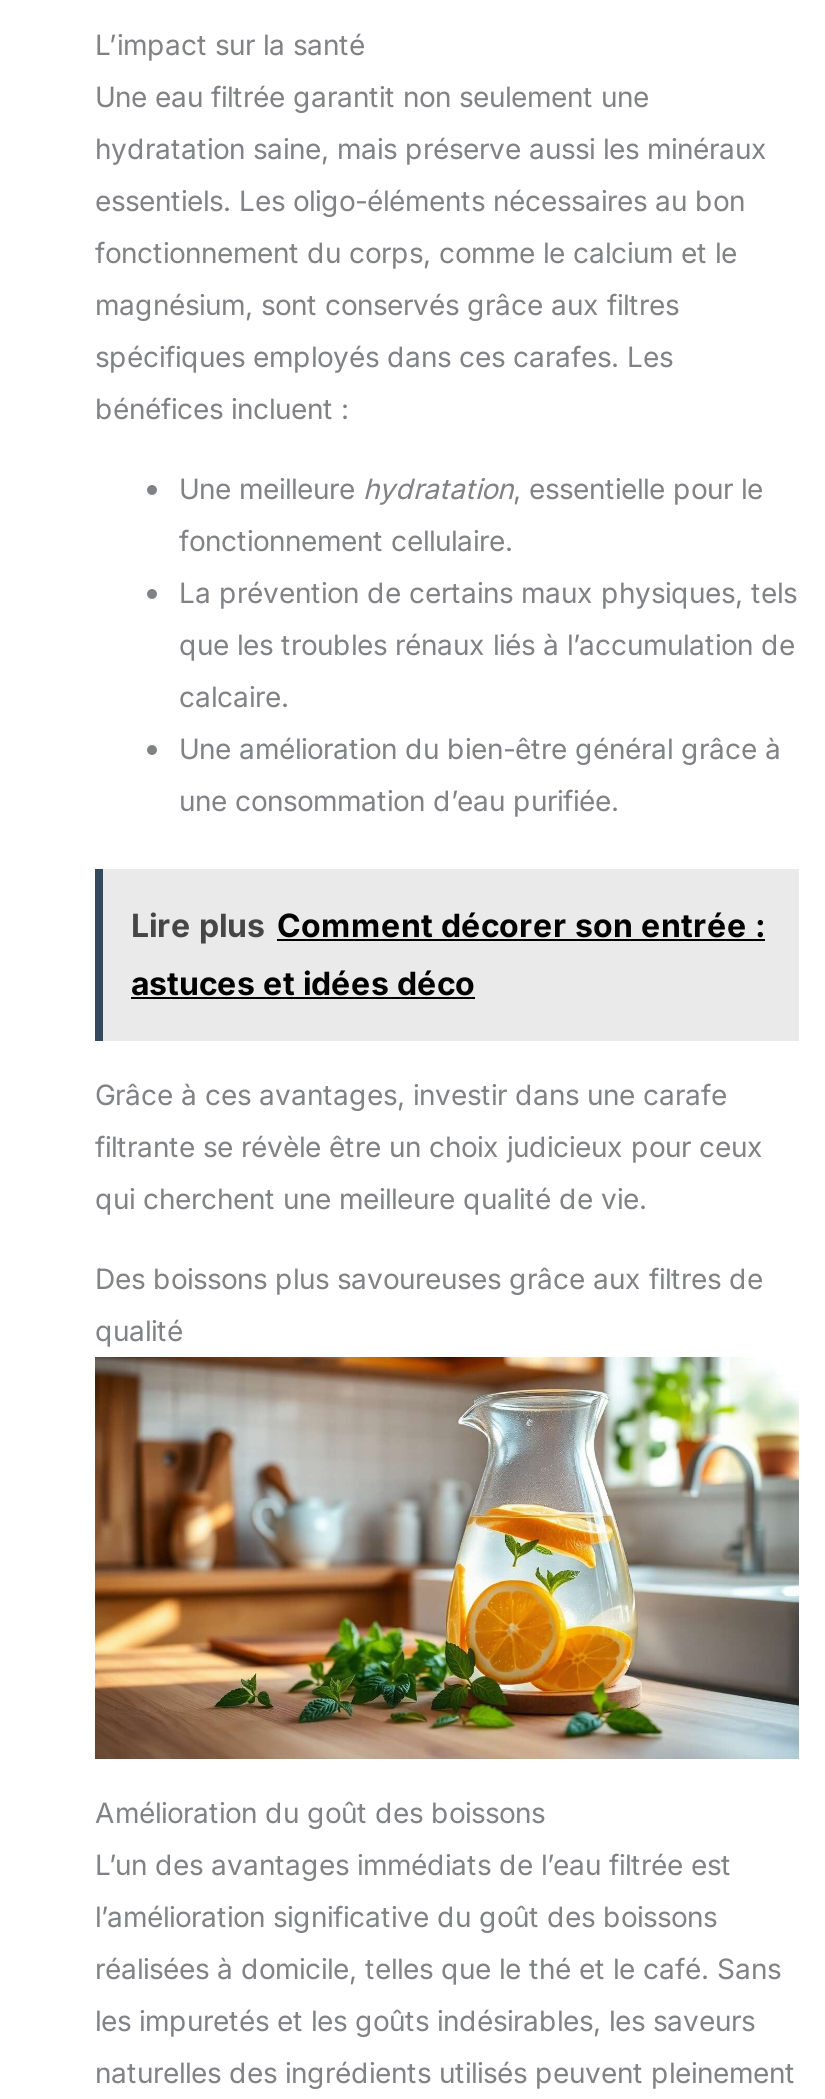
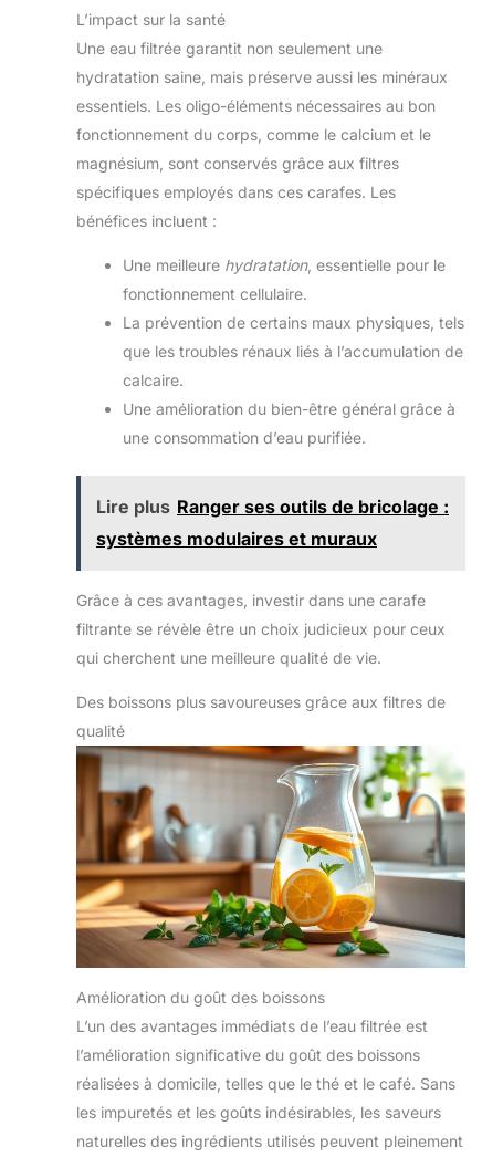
- Lire plus Comment décorer son entrée :
- astuces et idées déco
+ Lire plus Ranger ses outils de bricolage :
+ systèmes modulaires et muraux
